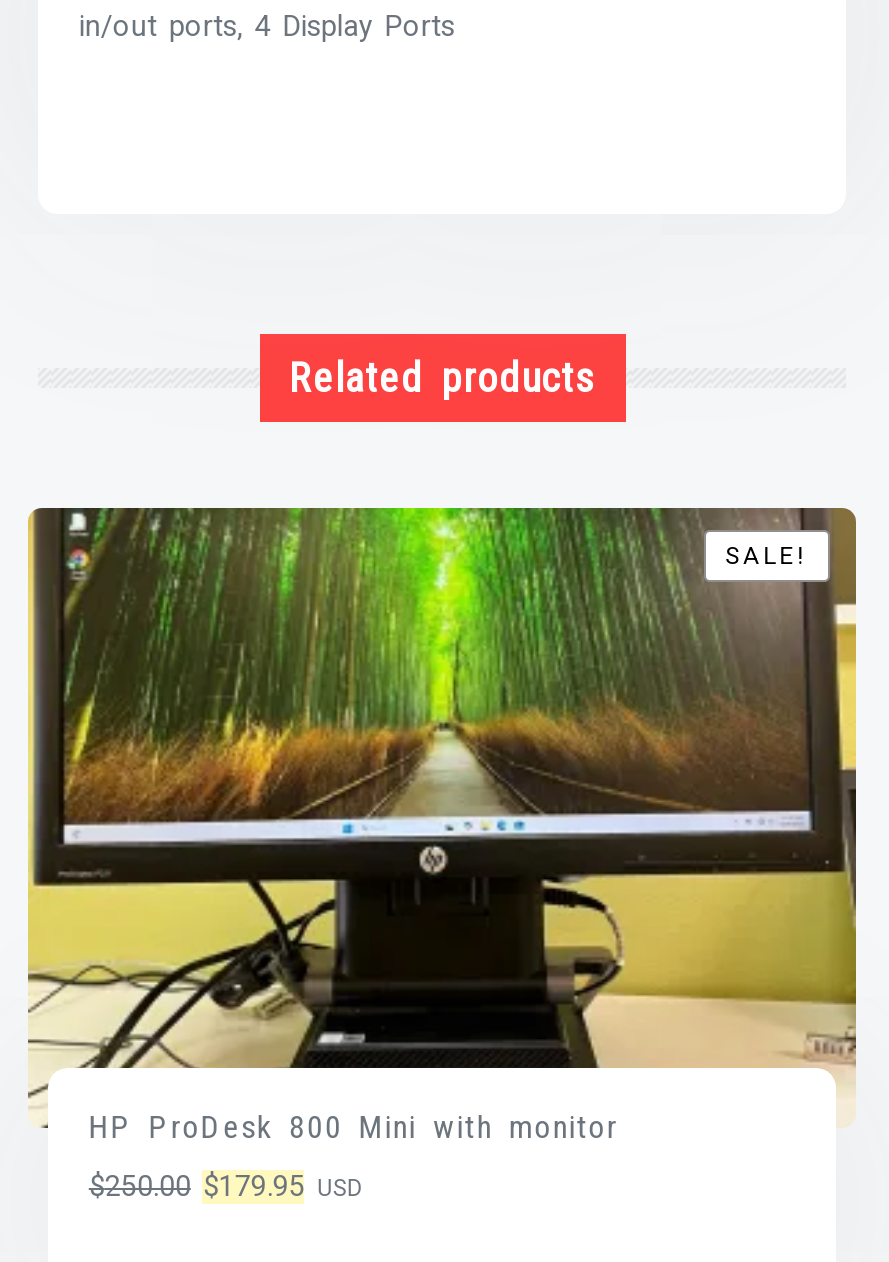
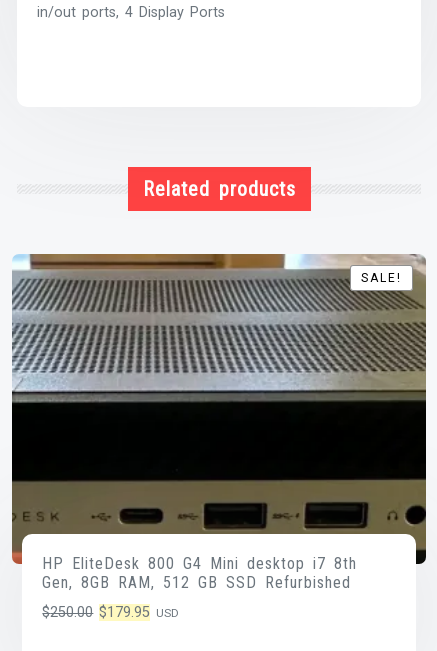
- [image]
- HP ProDesk 800 Mini with monitor
+ [image]
+ HP EliteDesk 800 G4 Mini desktop i7 8th
+ Gen, 8GB RAM, 512 GB SSD Refurbished
